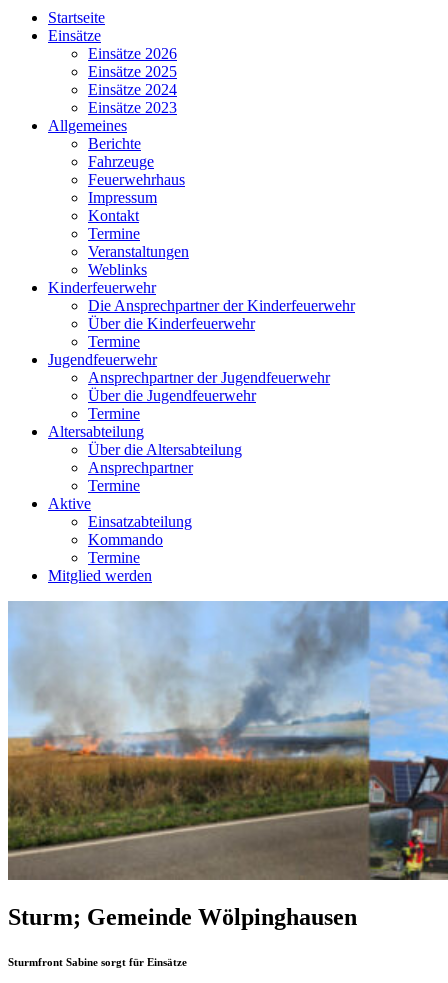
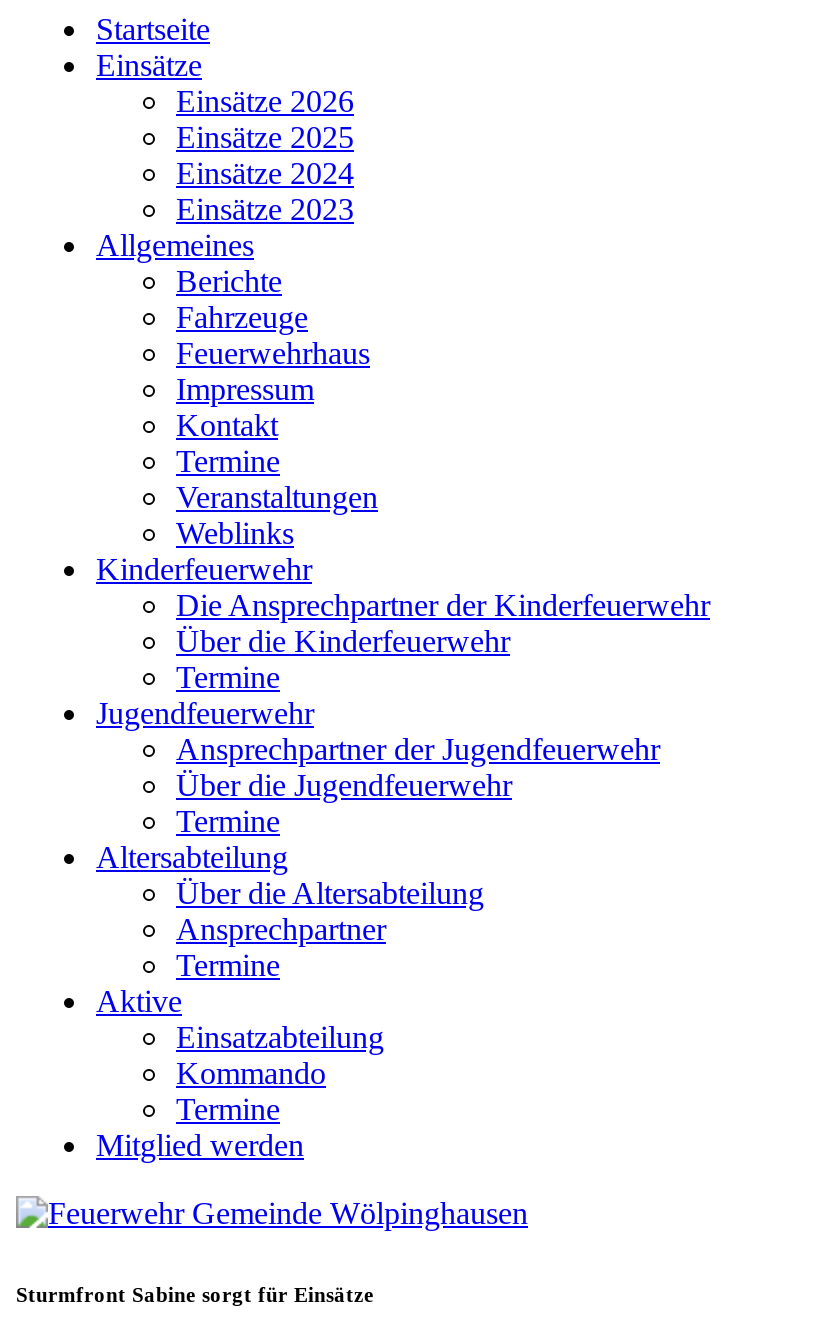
- [image]
- Sturm; Gemeinde Wölpinghausen
